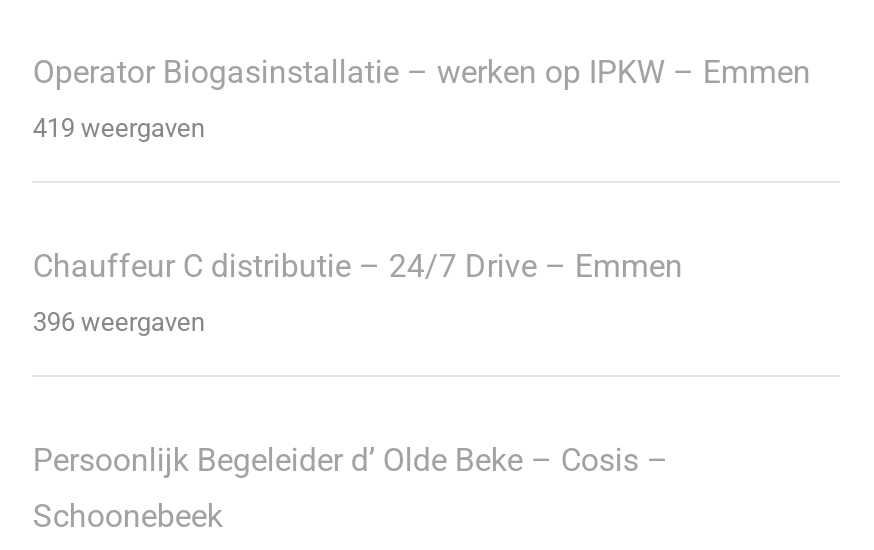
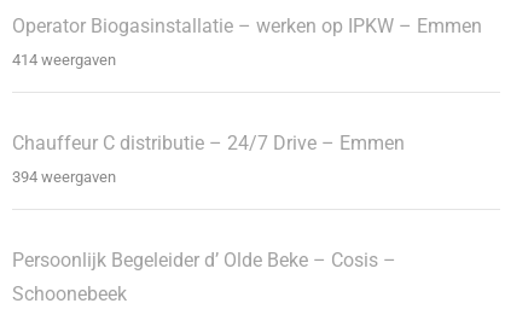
- 419 weergaven
+ 414 weergaven

- 396 weergaven
+ 394 weergaven
